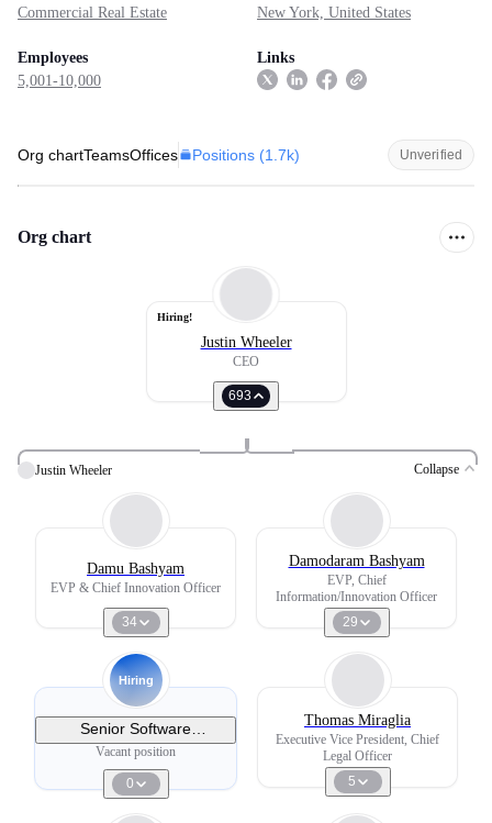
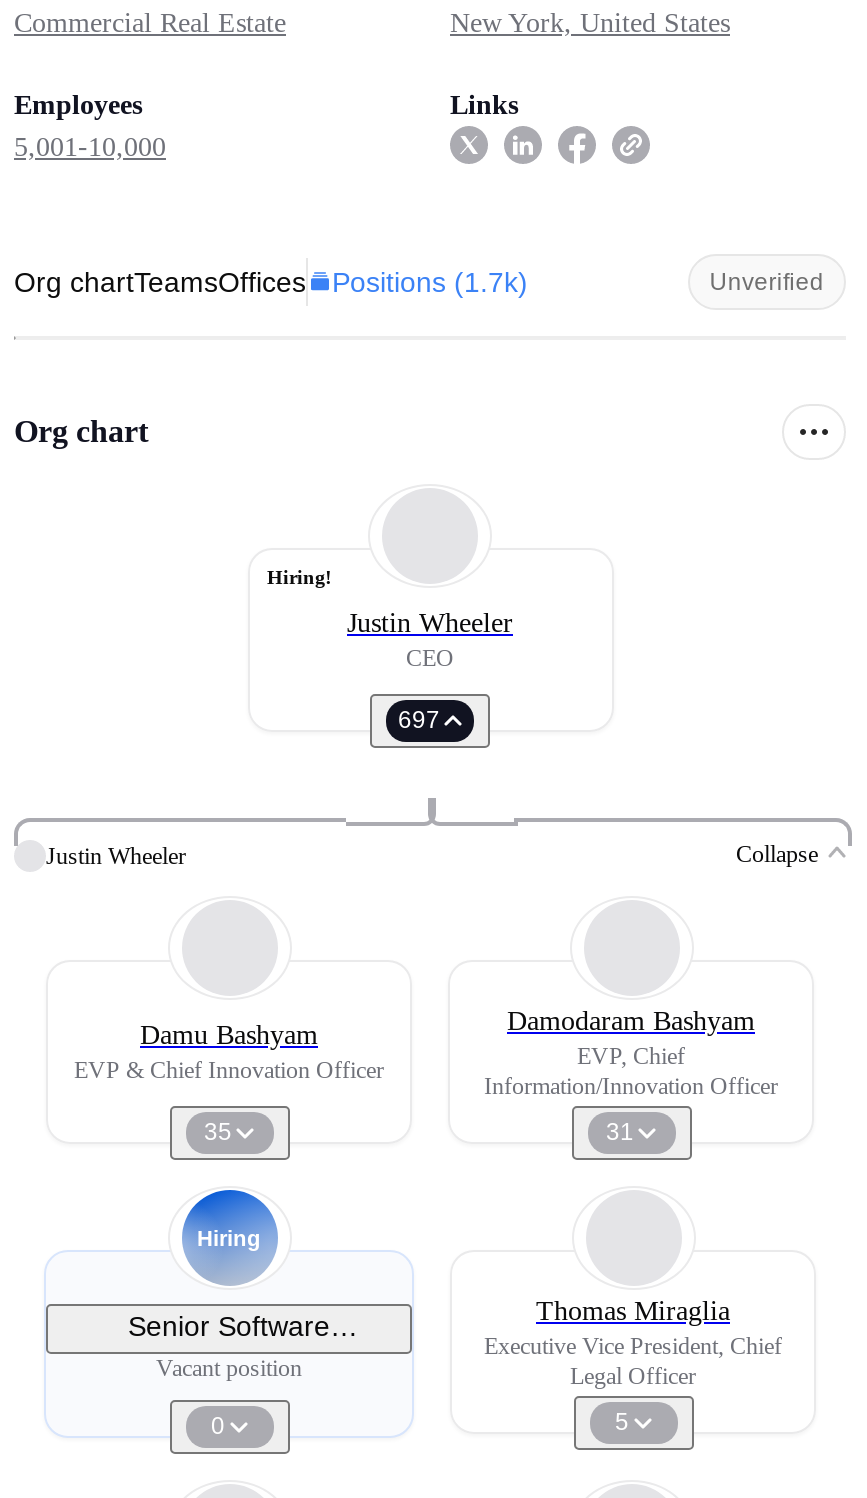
- 693
+ 697

- 34
+ 35

- 29
+ 31
